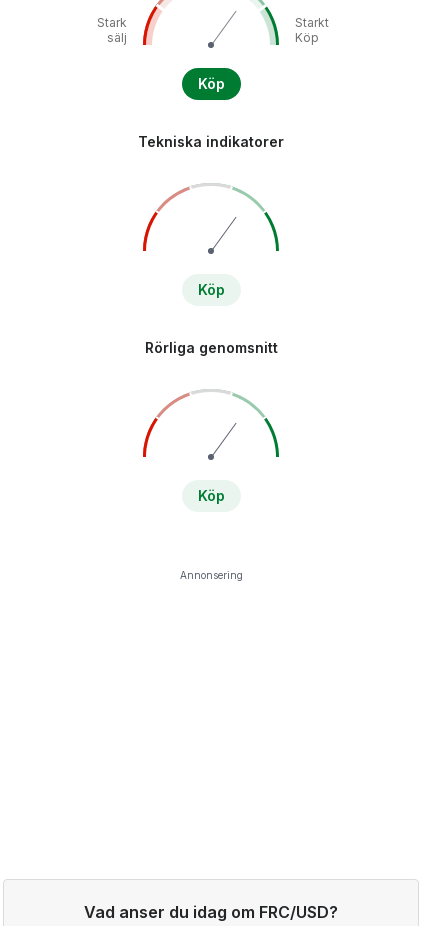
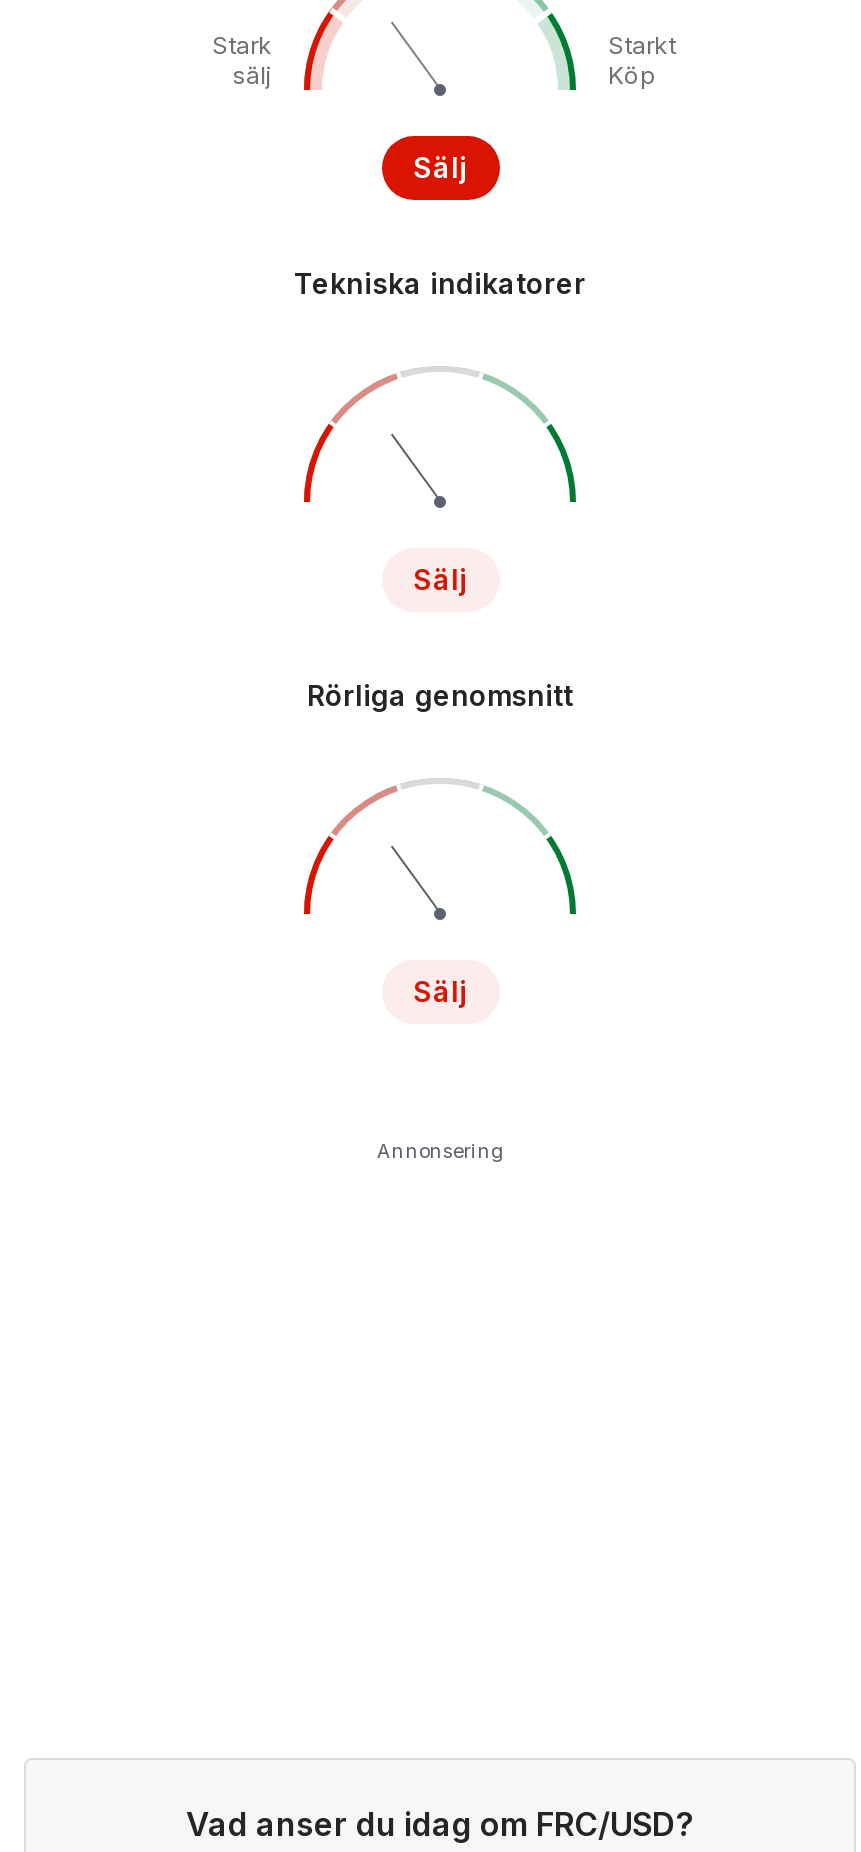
- Köp
+ Sälj

- Köp
+ Sälj

- Köp
+ Sälj
